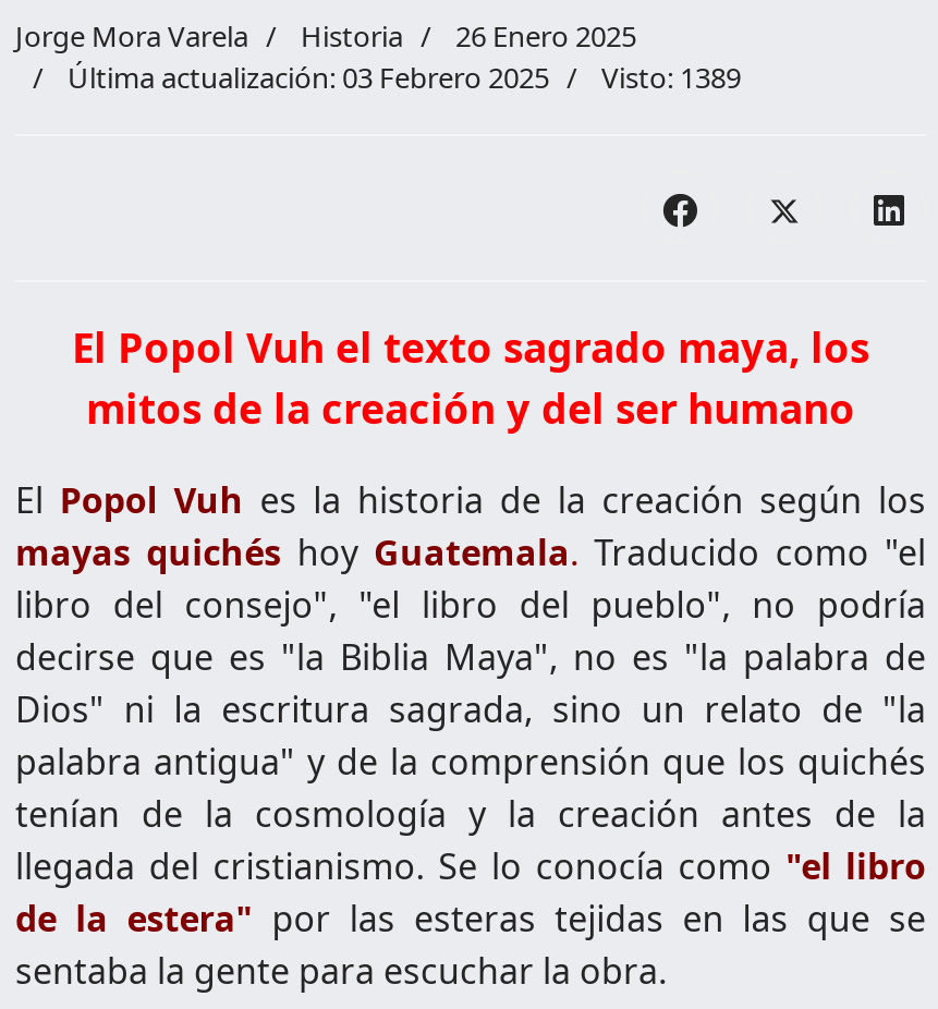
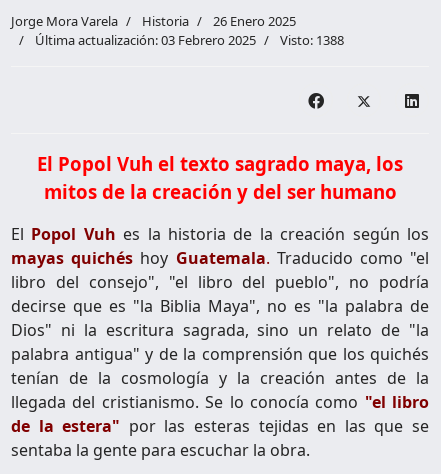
- Última actualización: 03 Febrero 2025 Visto: 1389
+ Última actualización: 03 Febrero 2025 Visto: 1388
